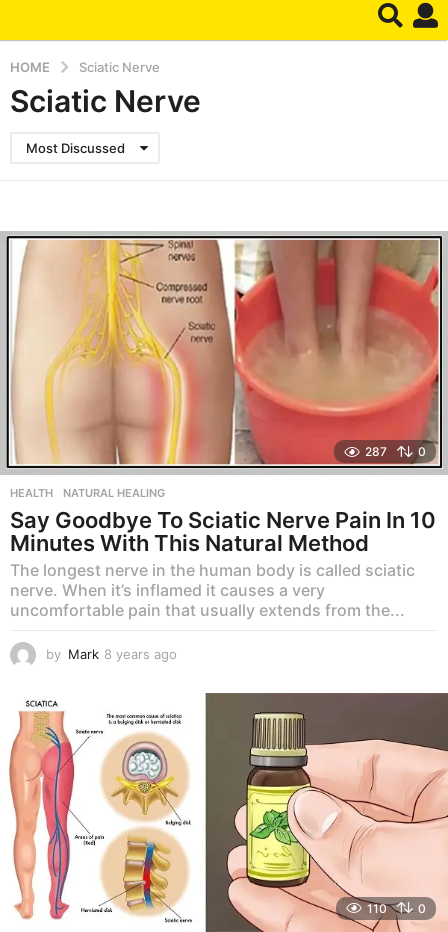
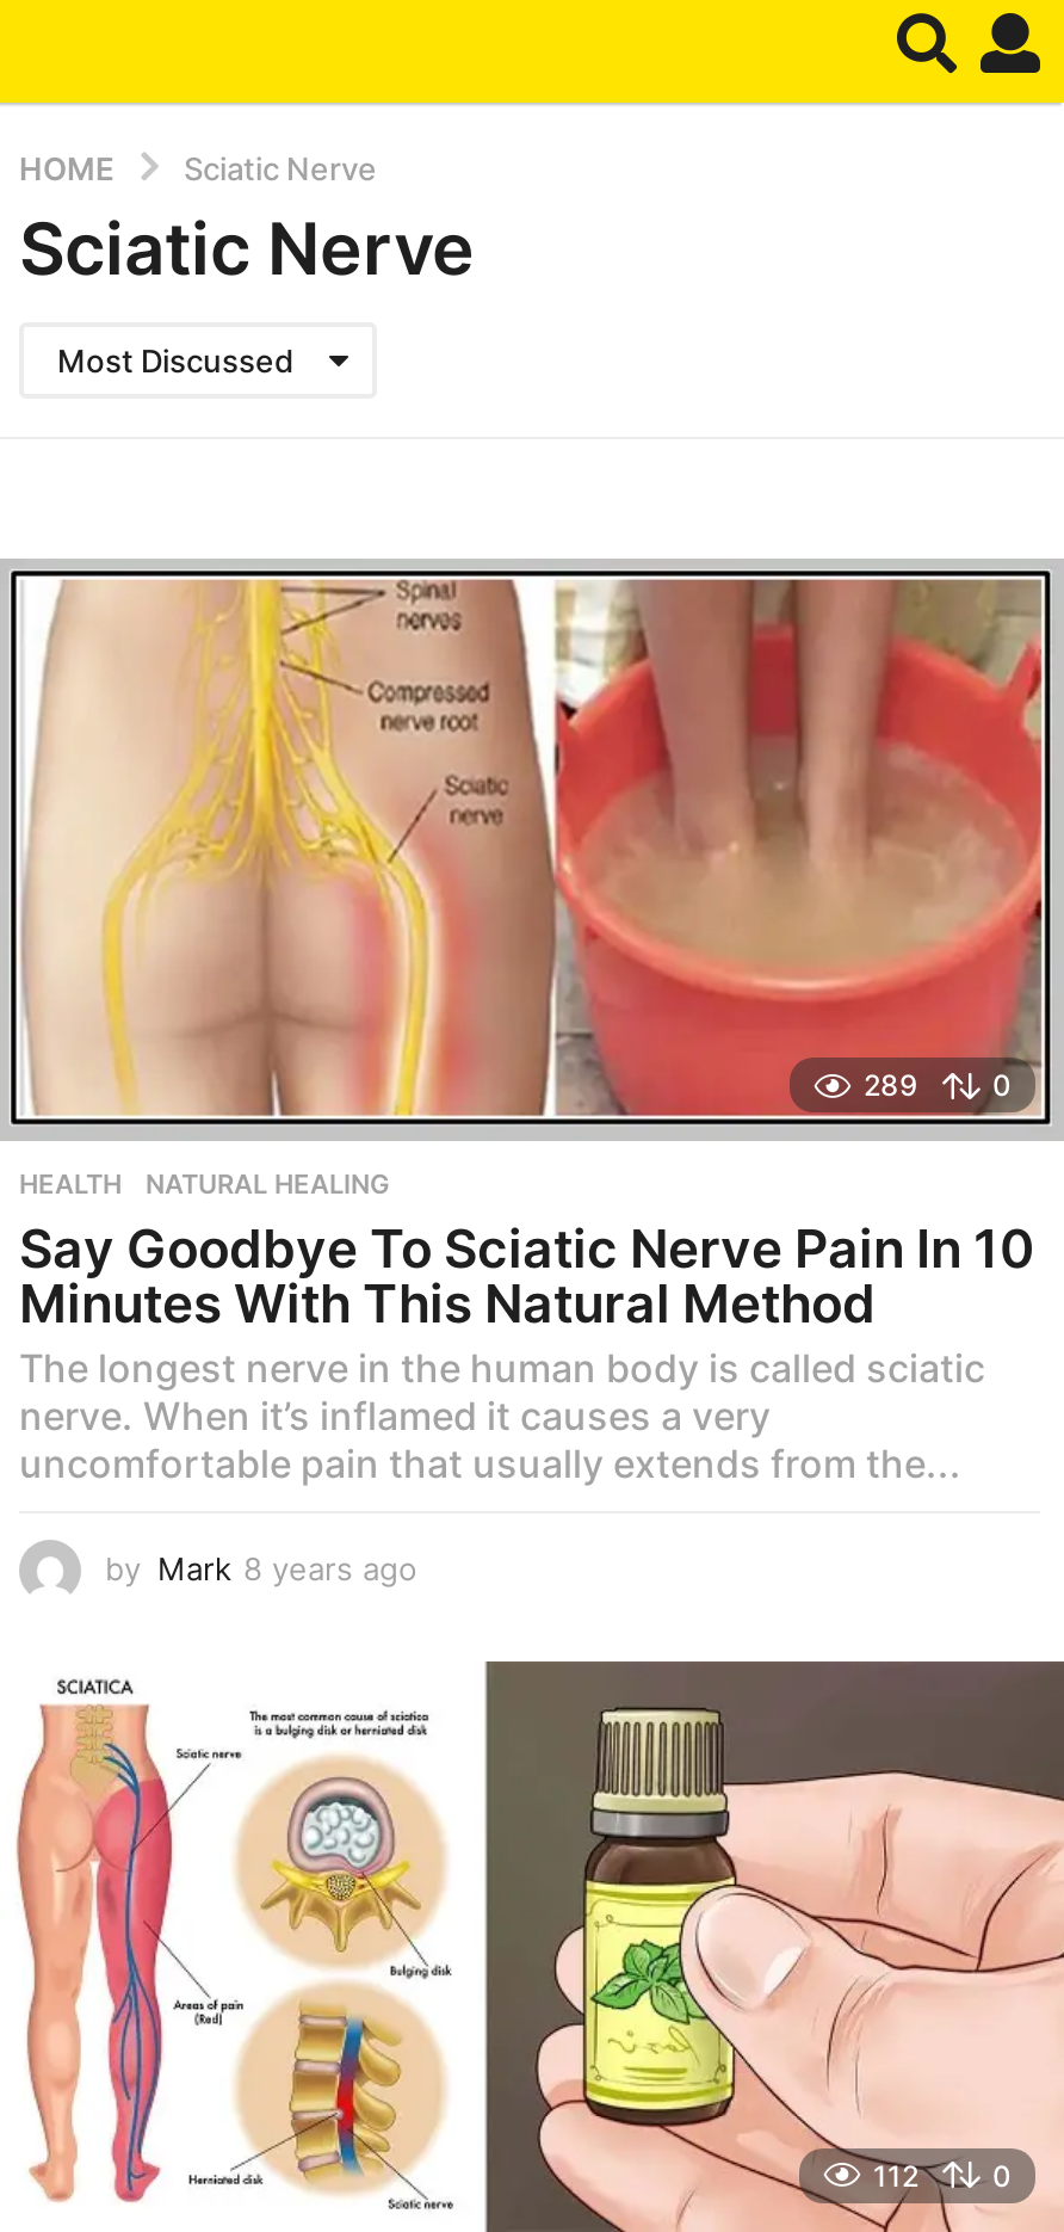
- 287
+ 289

- 110
+ 112
